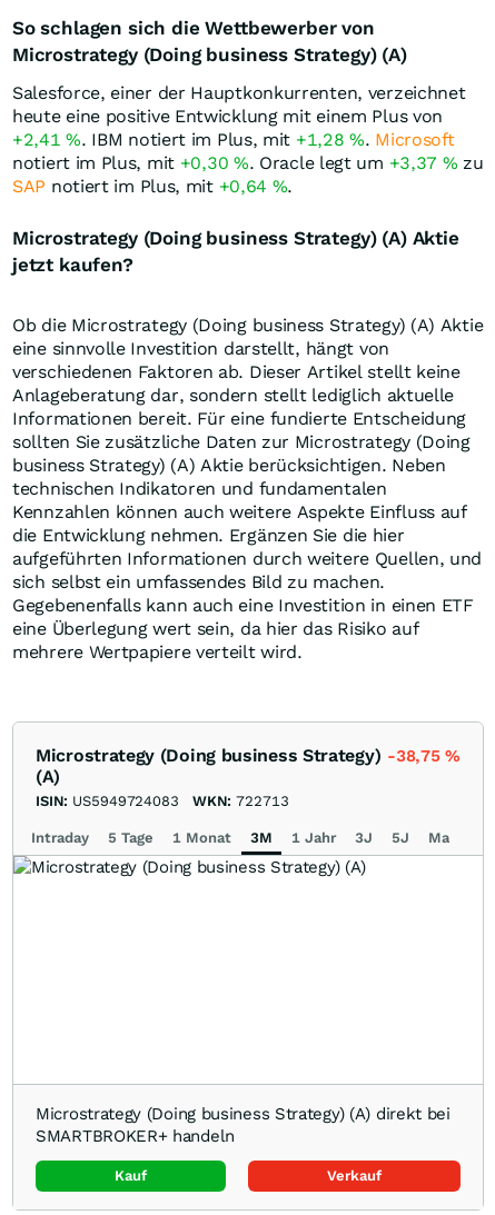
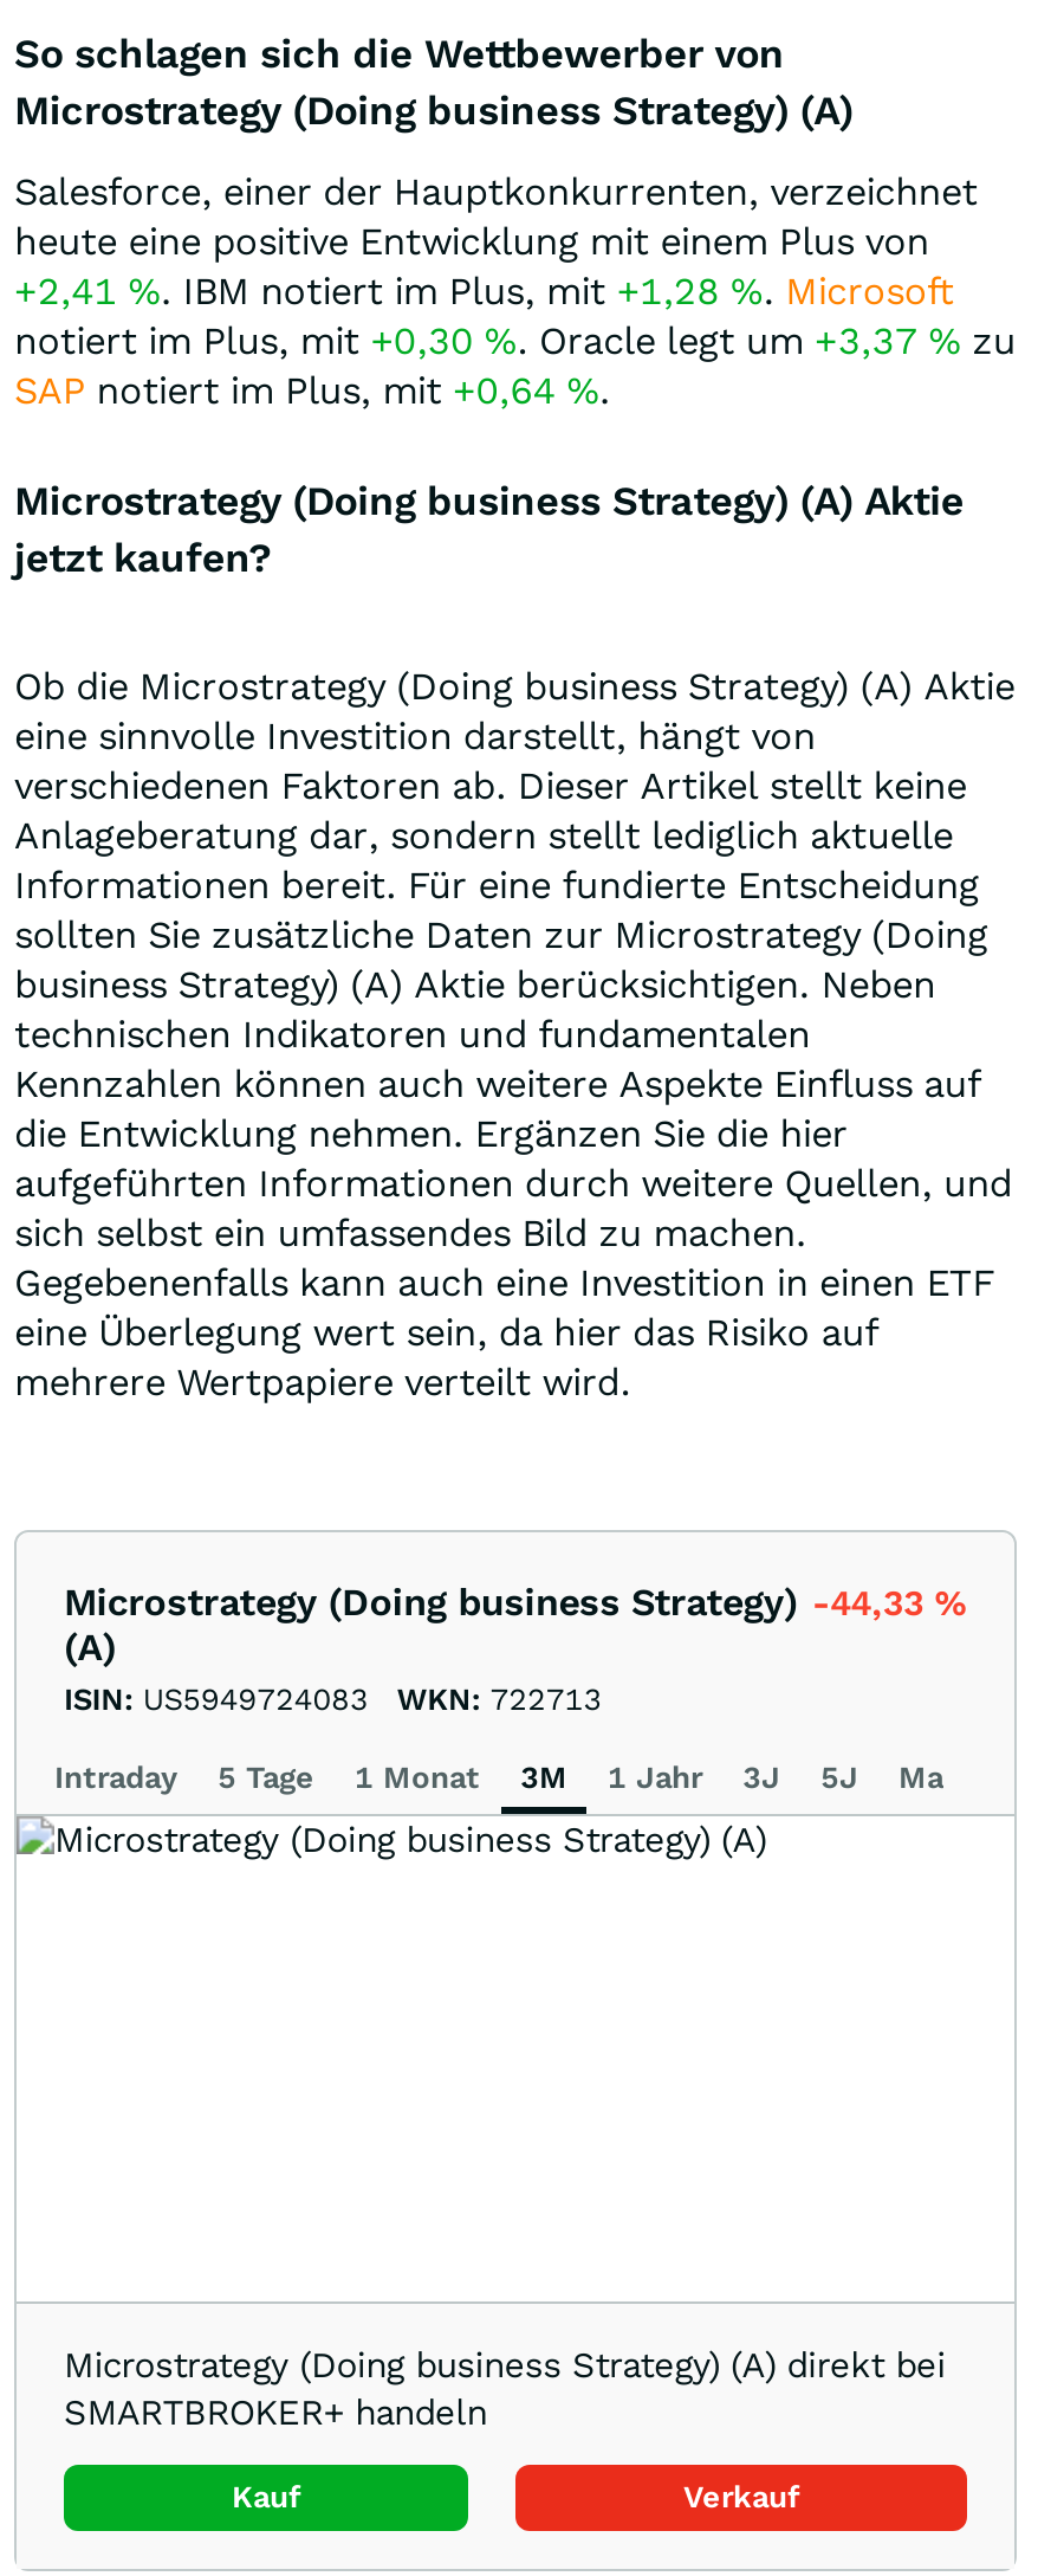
- Microstrategy (Doing business Strategy) -38,75%
+ Microstrategy (Doing business Strategy) -44,33%
